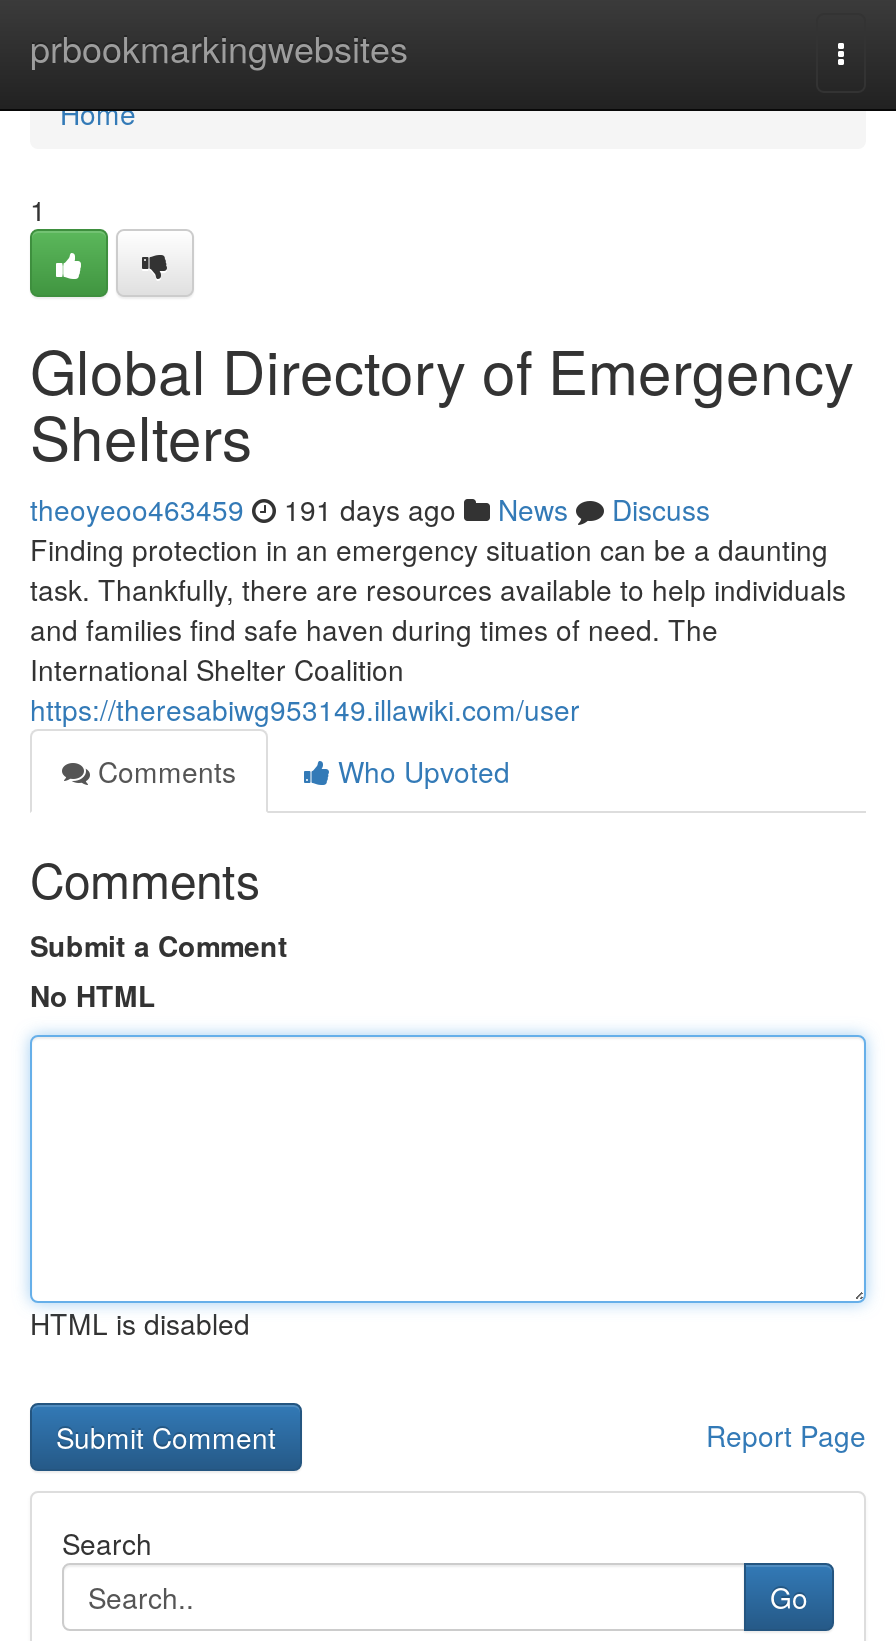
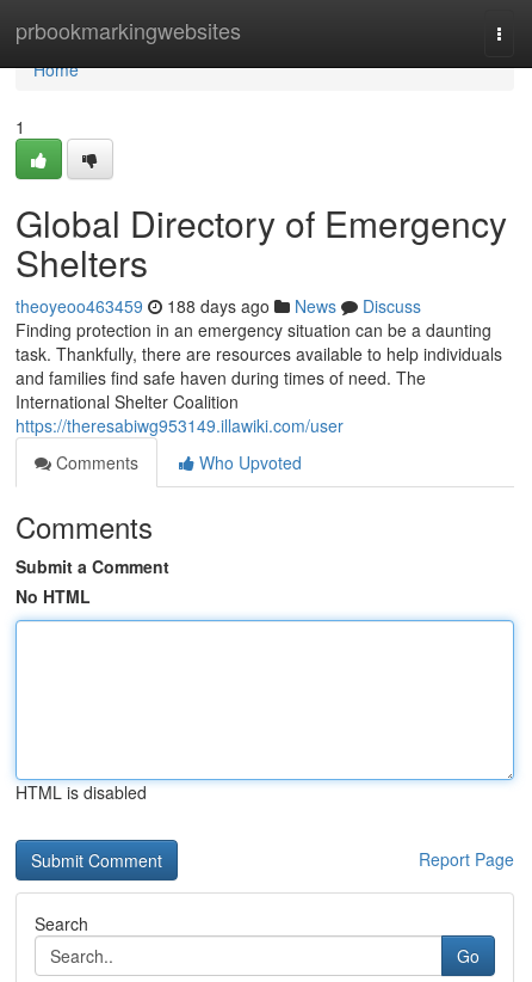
- theoyeoo463459 191 days ago News Discuss
+ theoyeoo463459 188 days ago News Discuss
